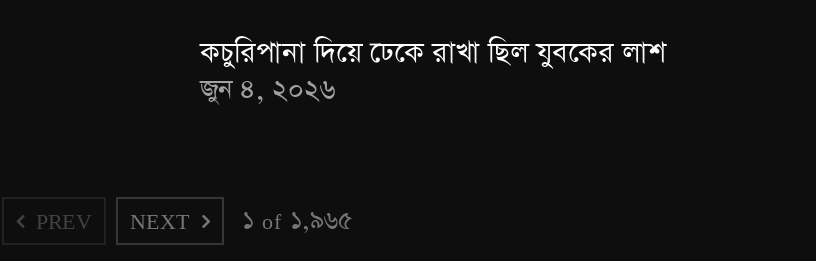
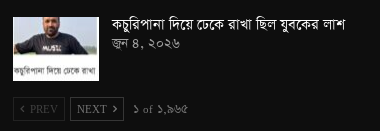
+ [image]
